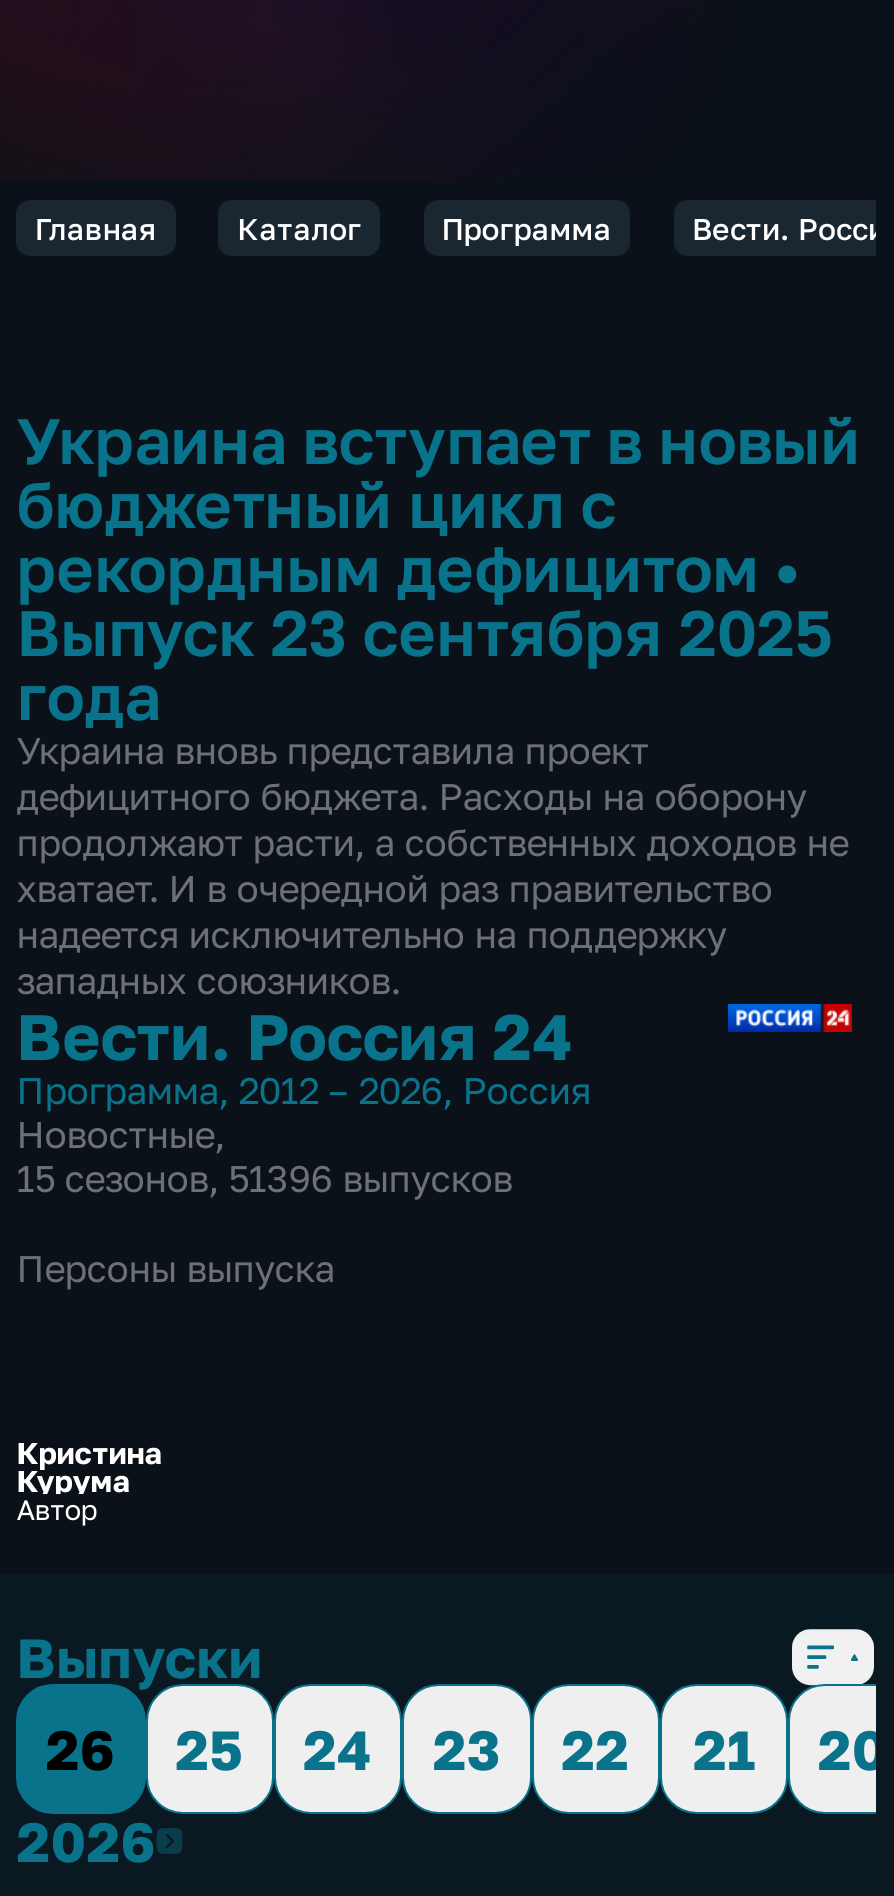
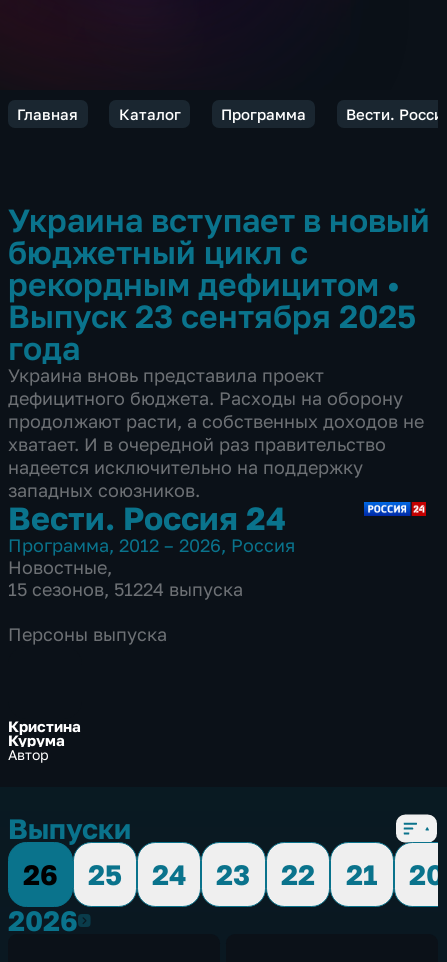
- 15 сезонов, 51396 выпусков
+ 15 сезонов, 51224 выпуска
